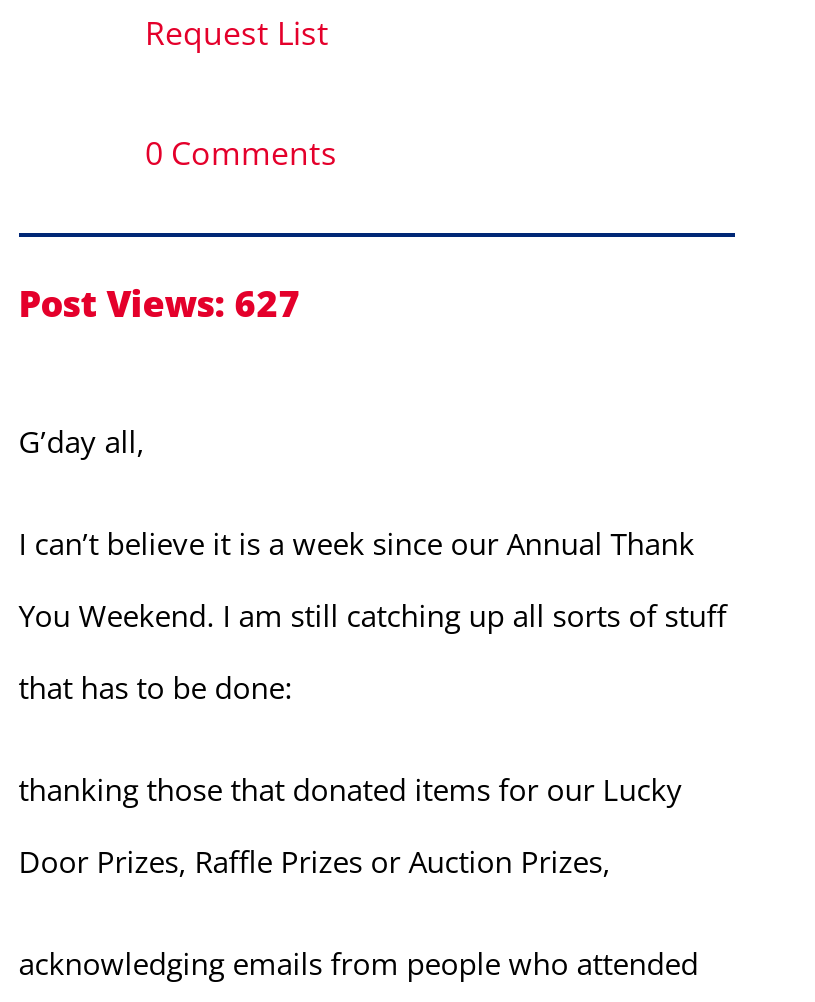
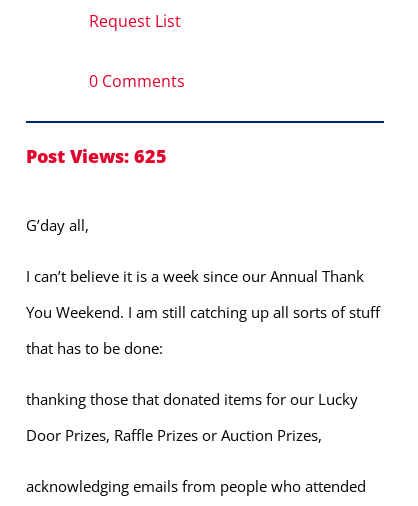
- Post Views: 627
+ Post Views: 625
